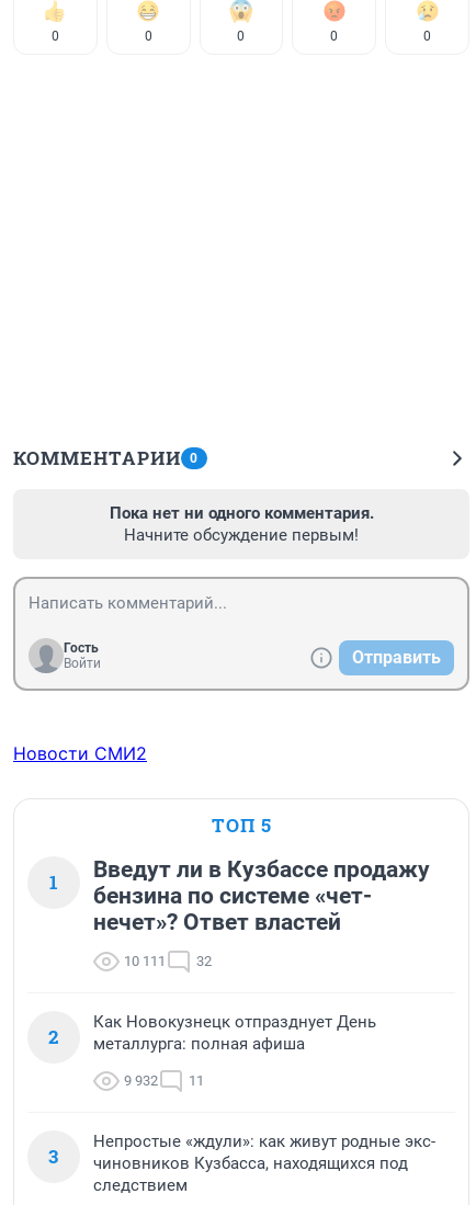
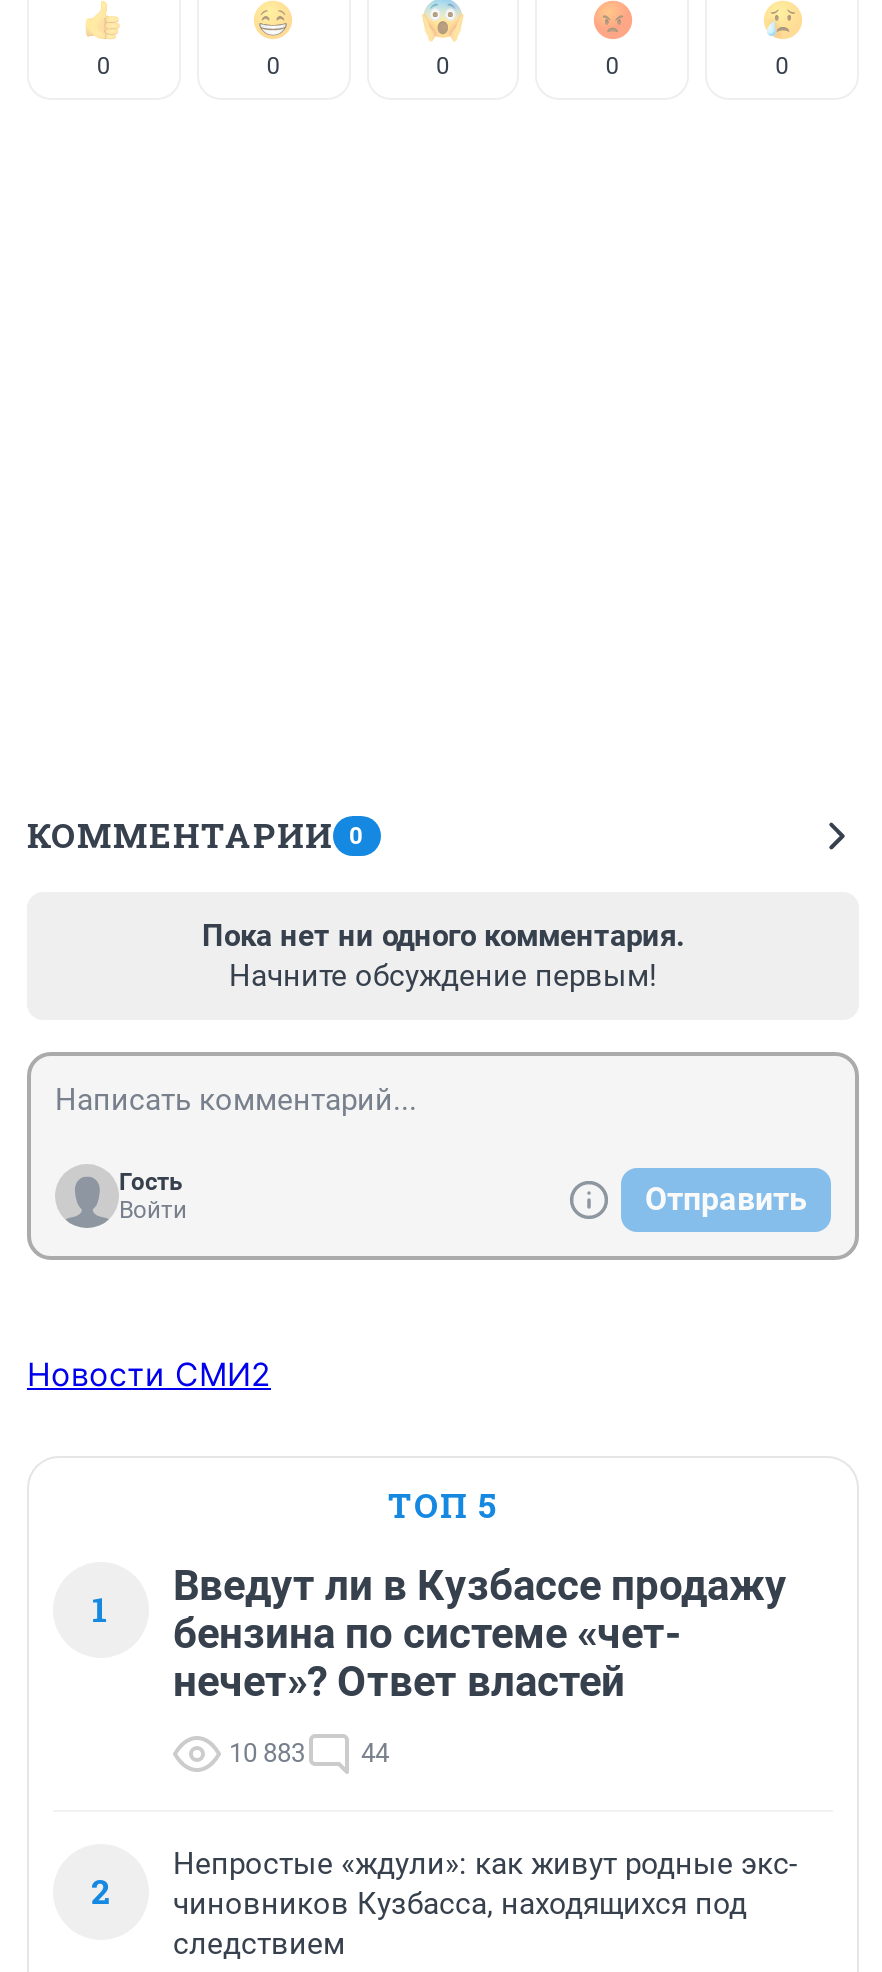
- 10 111
+ 10 883

- 32
+ 44

- Как Новокузнецк отпразднует День
- металлурга: полная афиша
- 9 932
- 11
- 3
